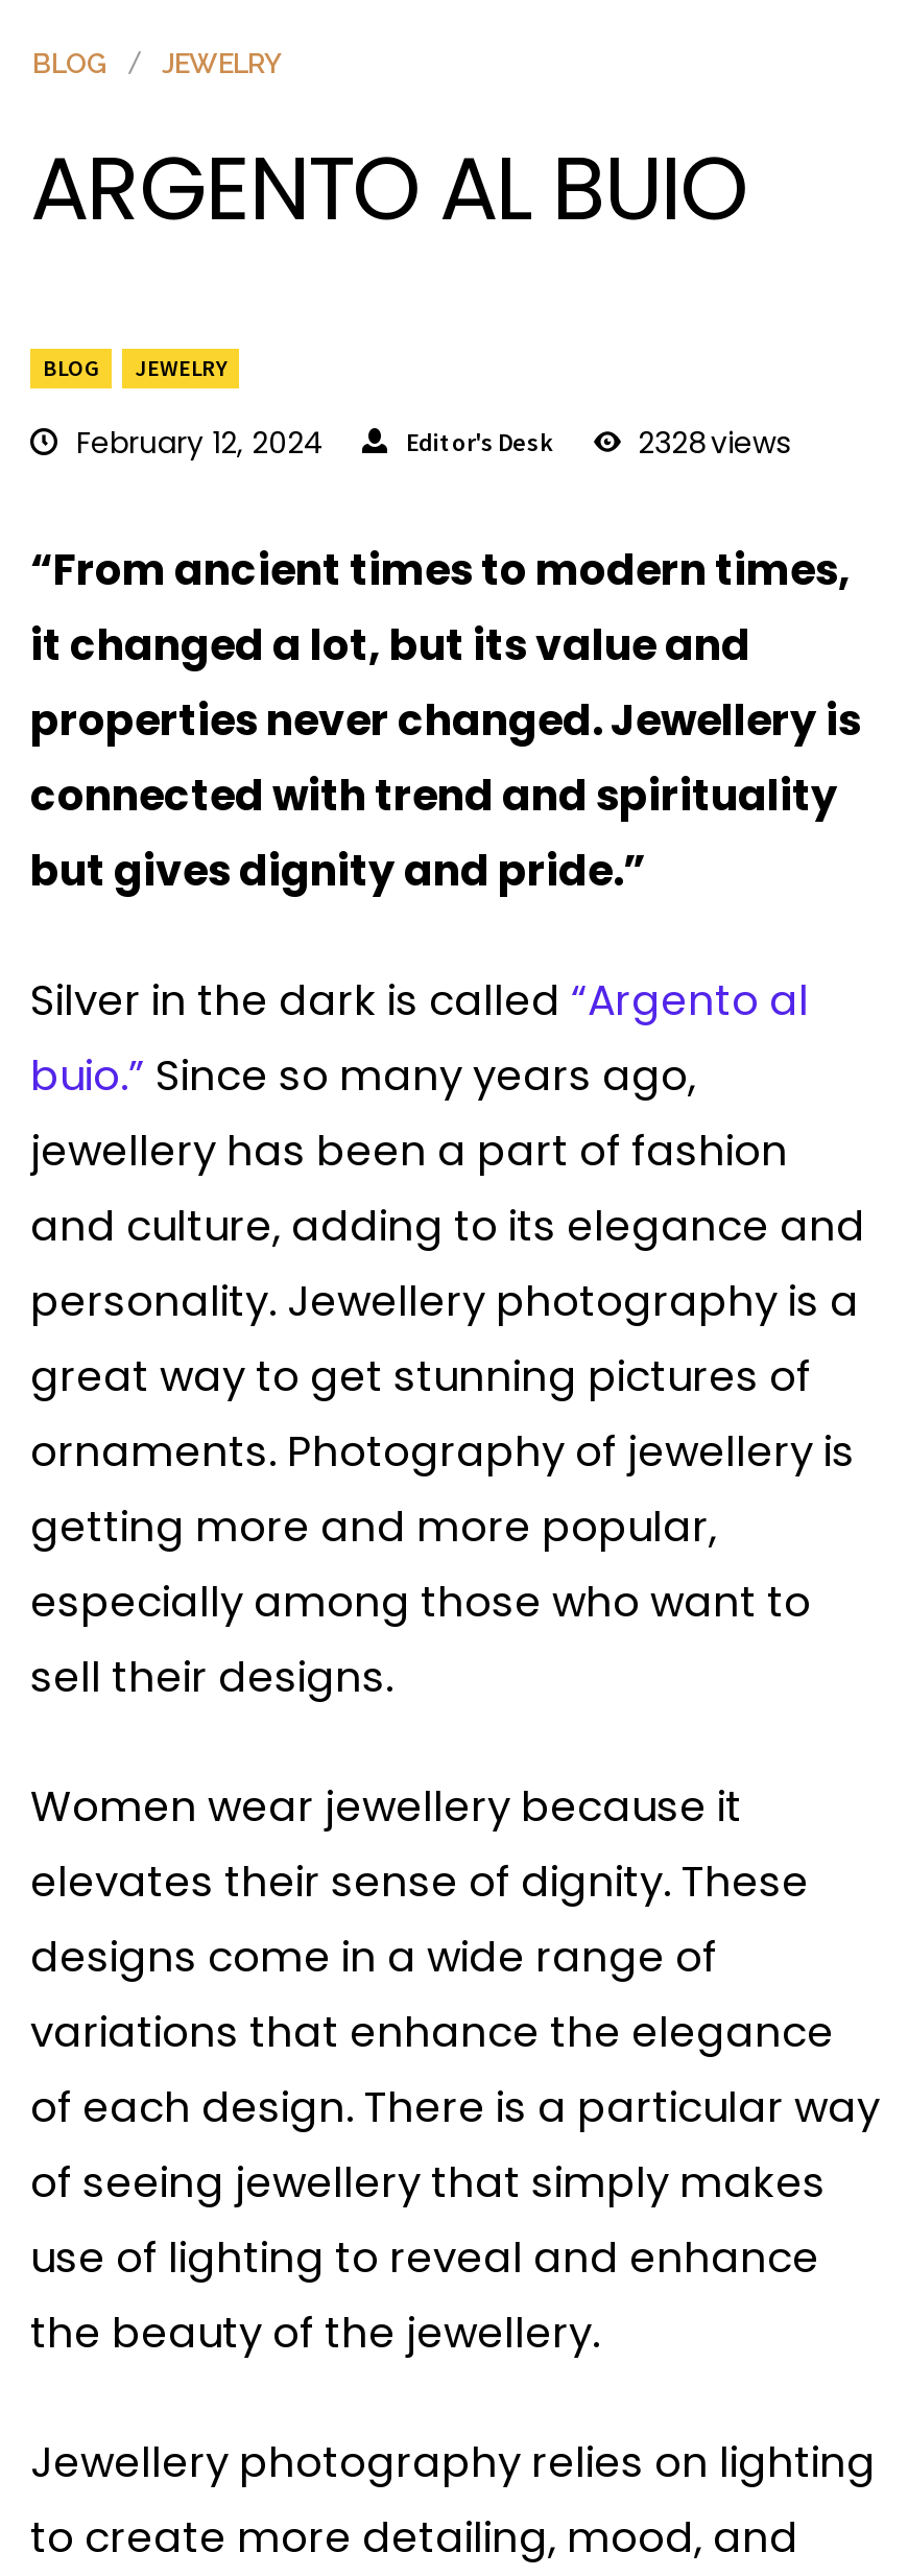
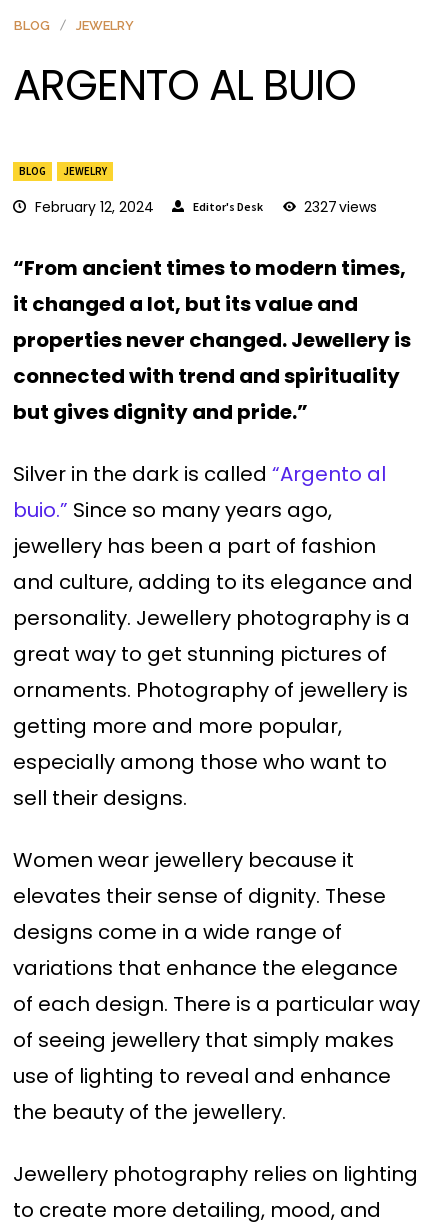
- 2328 views
+ 2327 views
